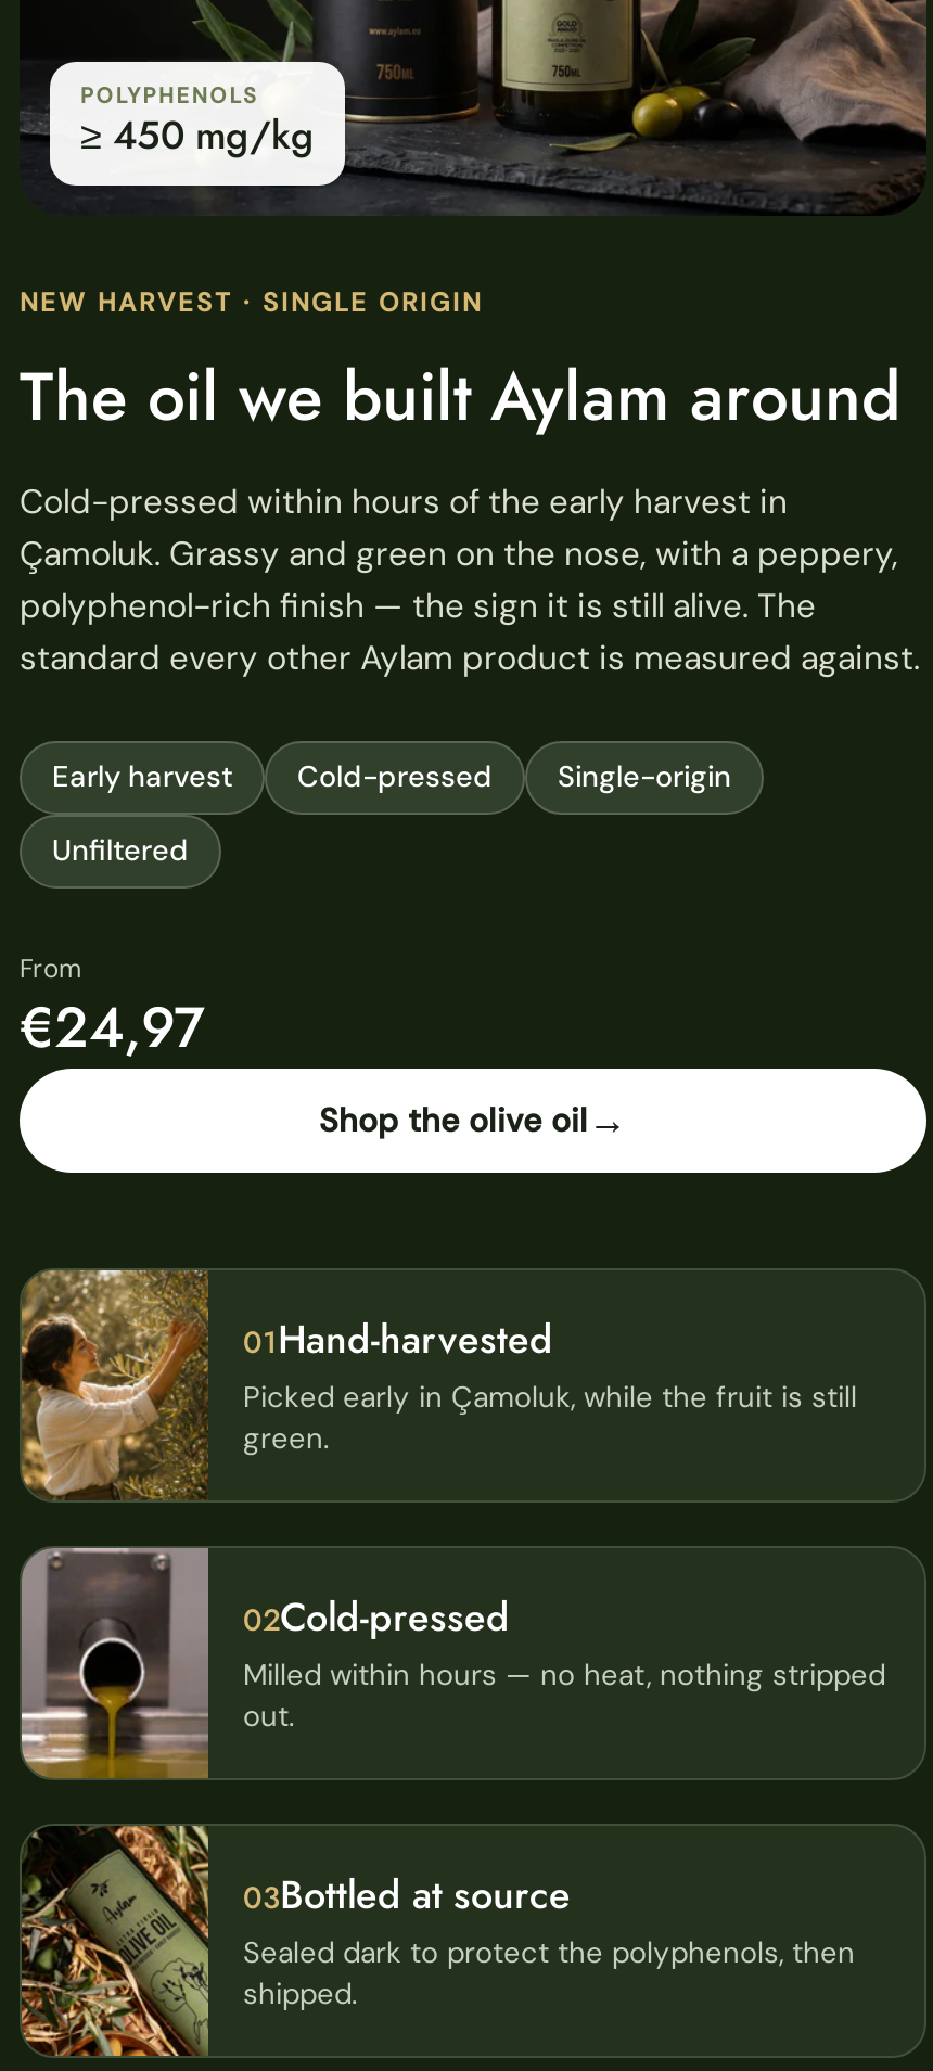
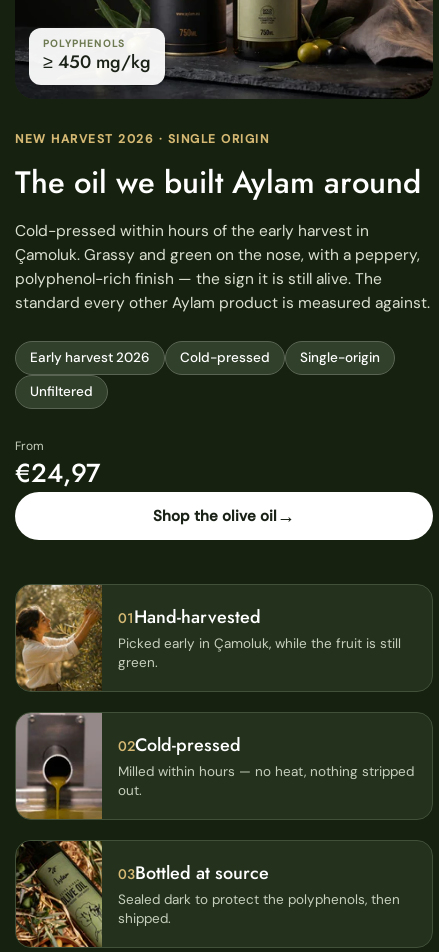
- NEW HARVEST · SINGLE ORIGIN
+ NEW HARVEST 2026 · SINGLE ORIGIN

- Early harvest
+ Early harvest 2026
